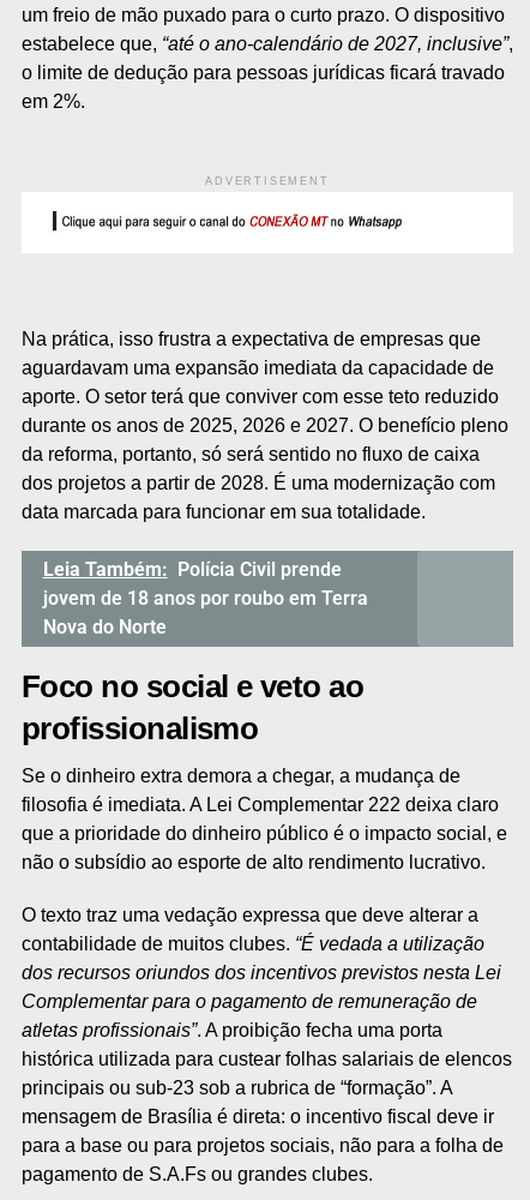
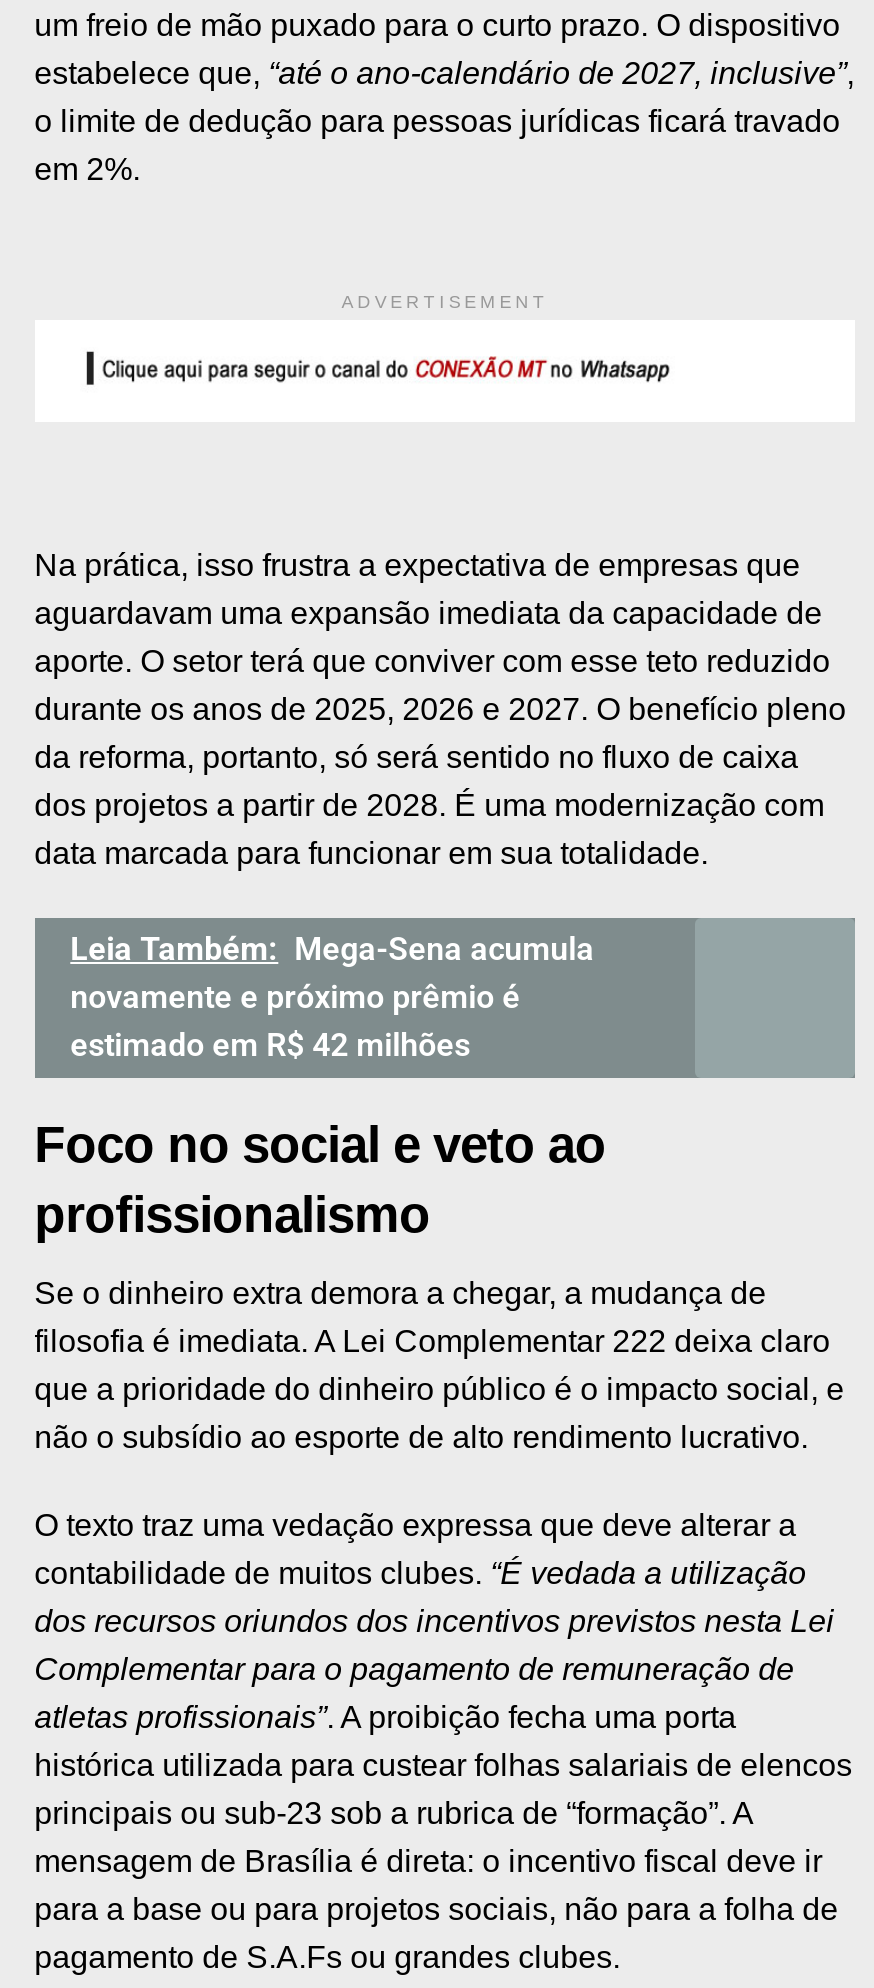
- Leia Também: Polícia Civil prende
- jovem de 18 anos por roubo em Terra
- Nova do Norte
+ Leia Também: Mega-Sena acumula
+ novamente e próximo prêmio é
+ estimado em R$ 42 milhões
